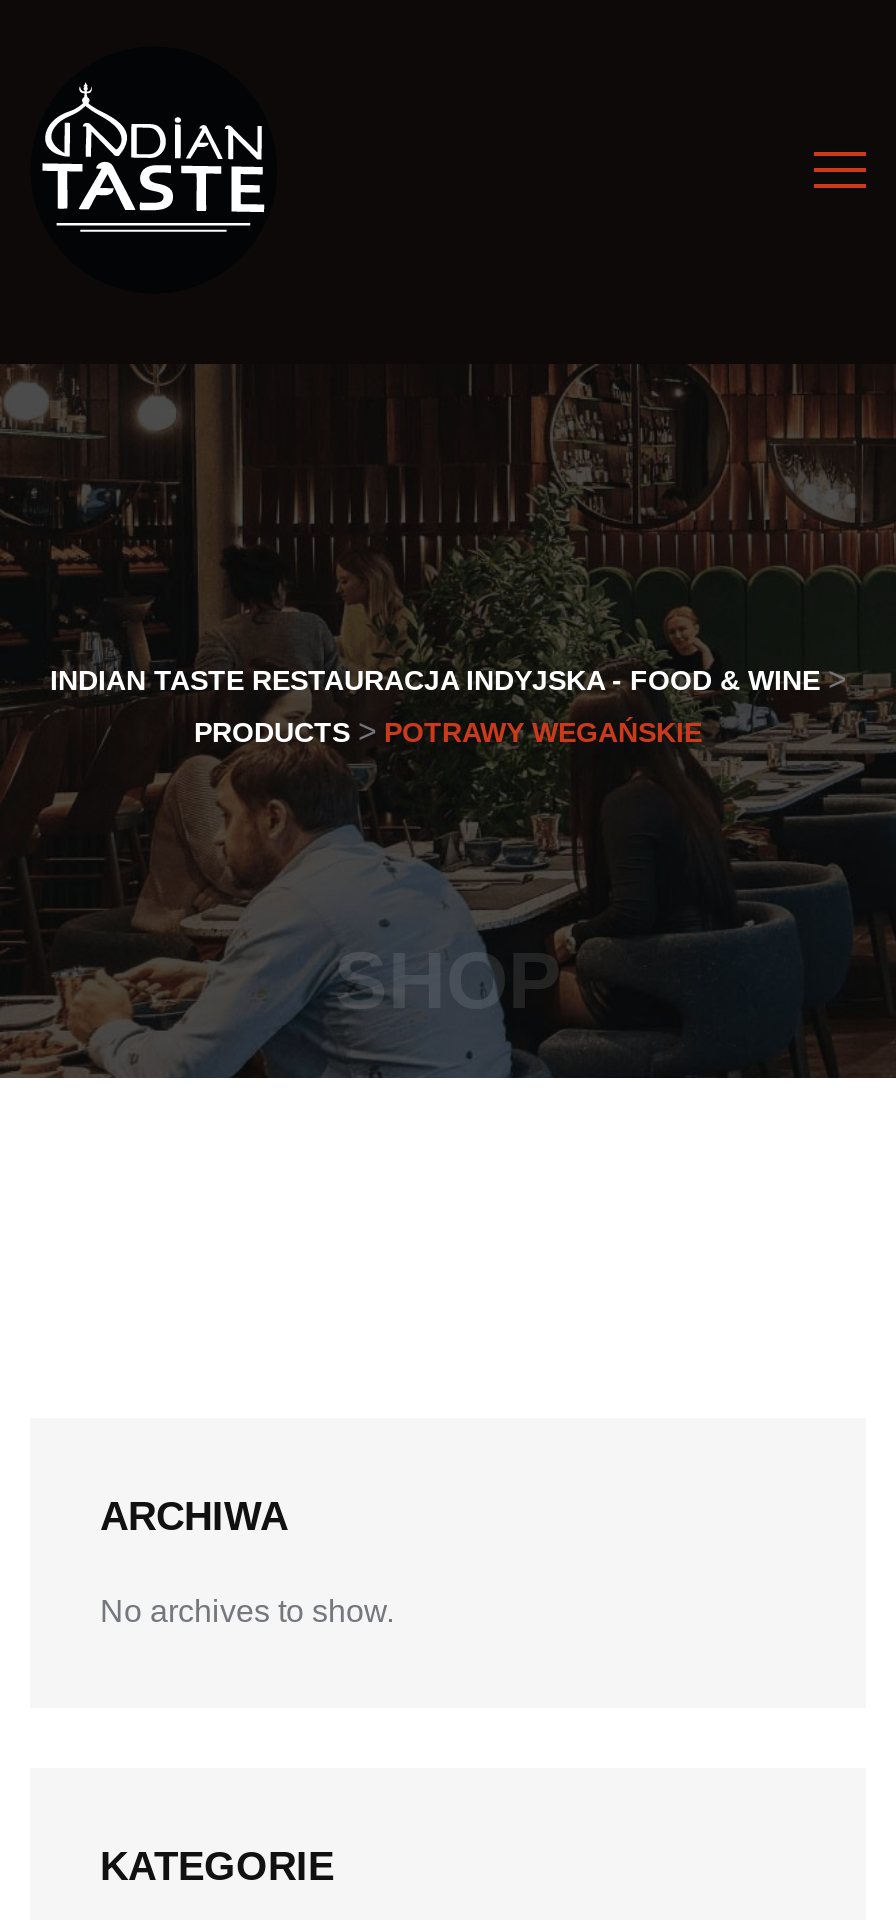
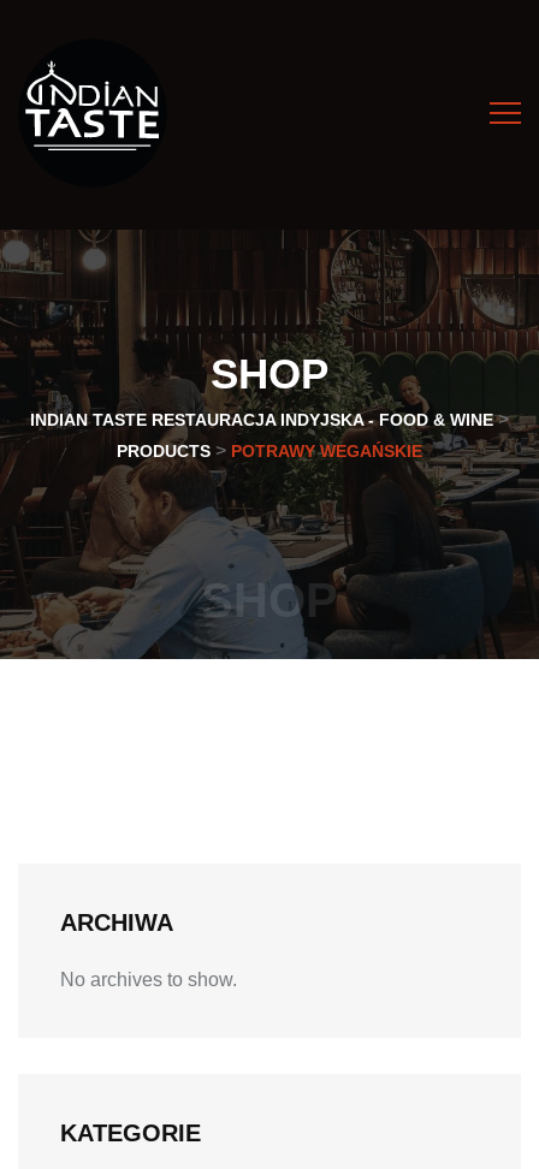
+ SHOP
